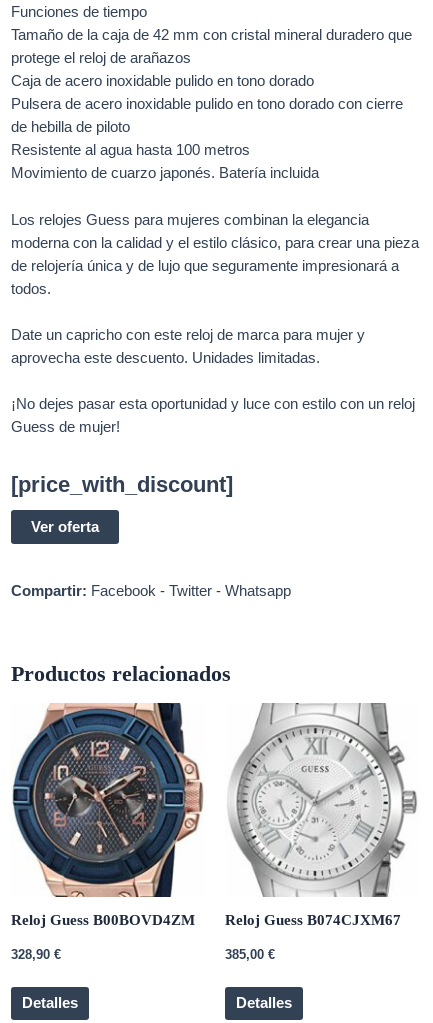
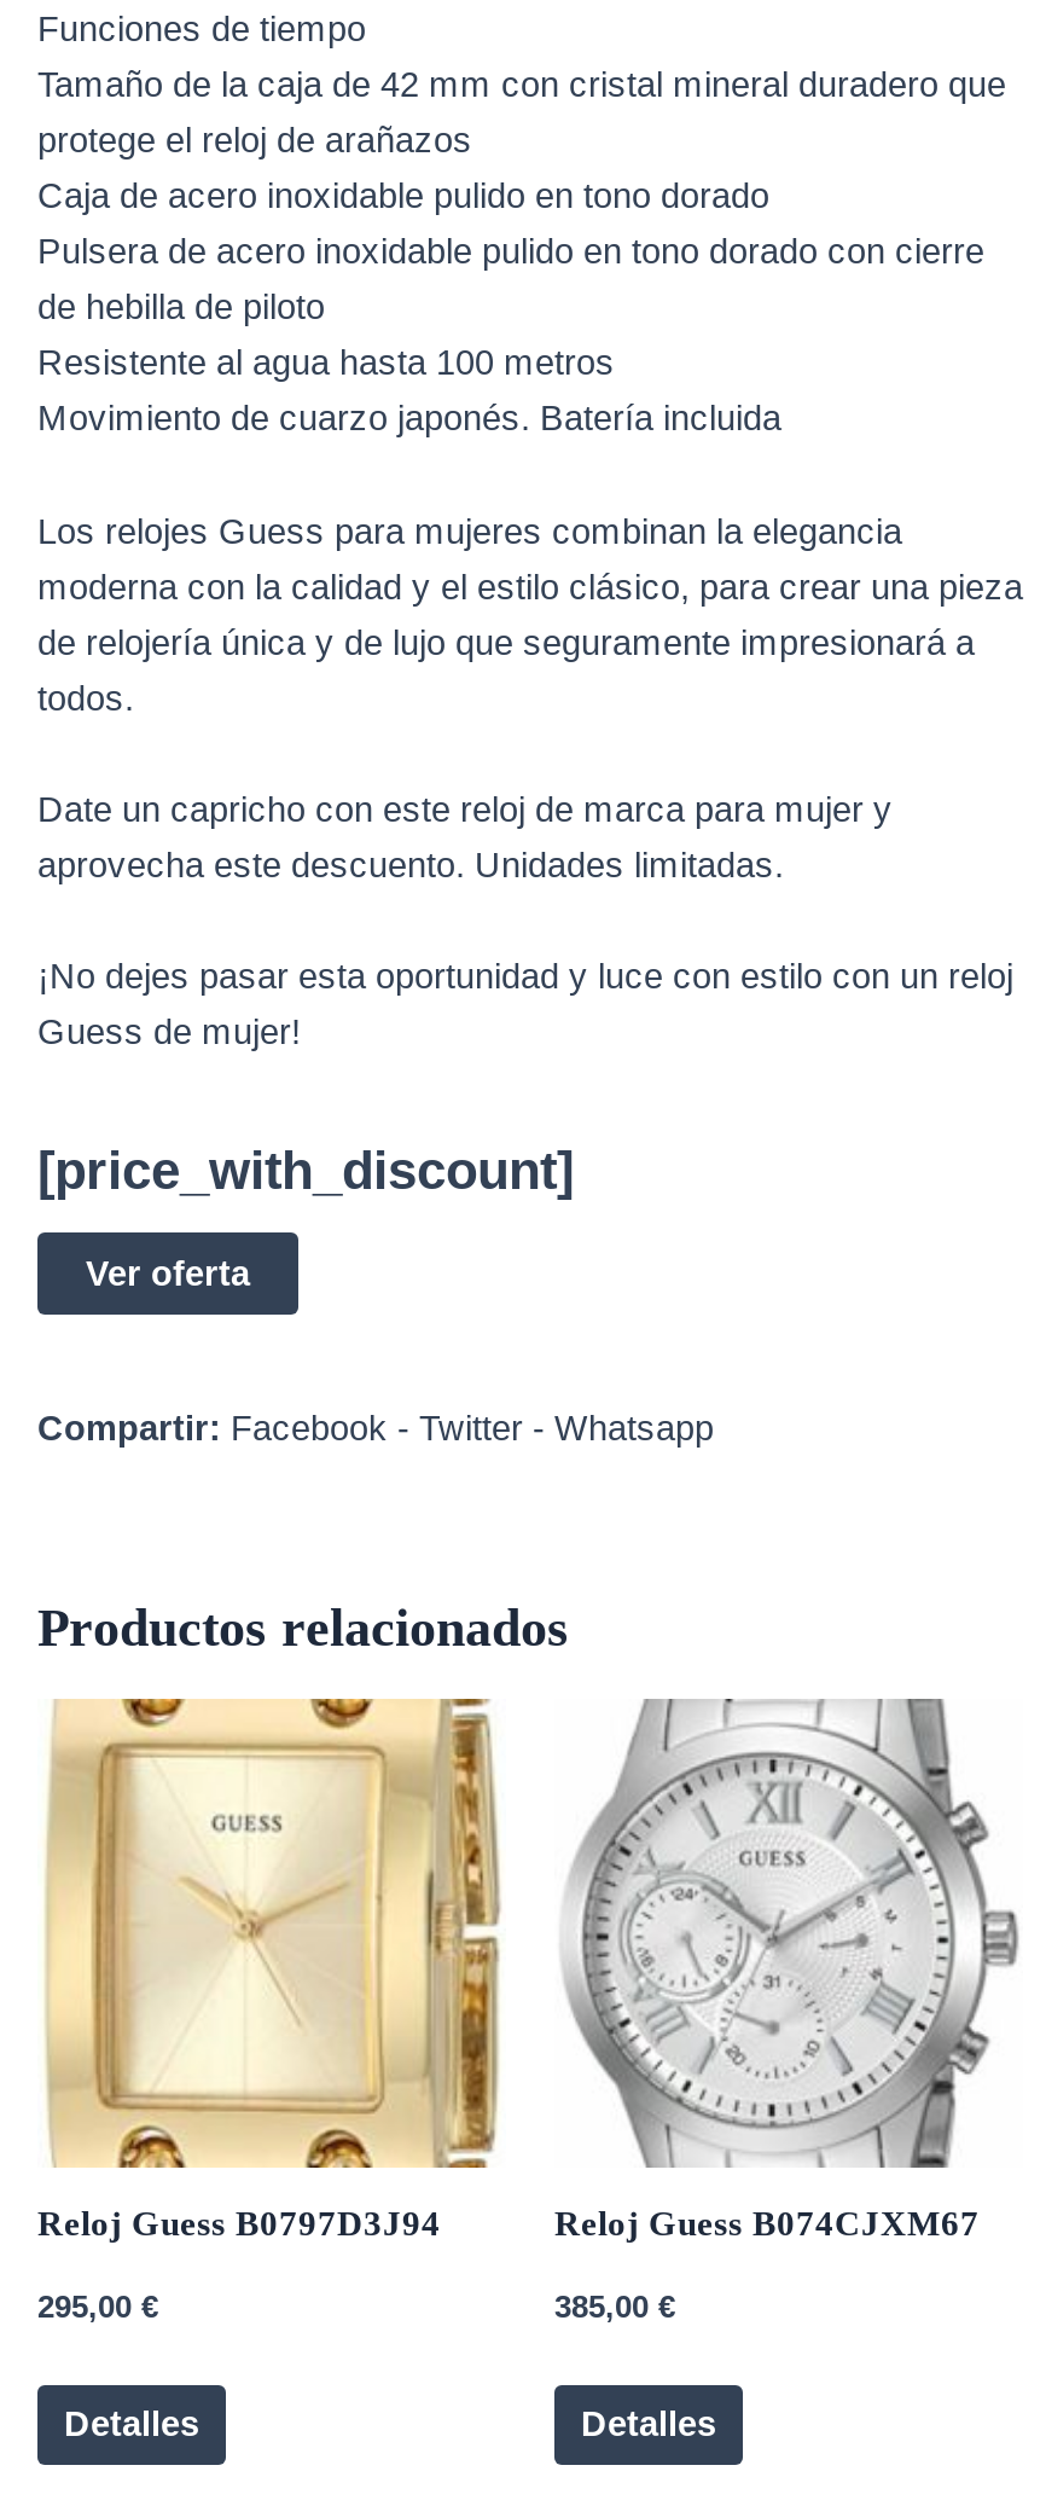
- [image]
- Reloj Guess B00BOVD4ZM
+ [image]
+ Reloj Guess B0797D3J94

- 328,90 €
+ 295,00 €
